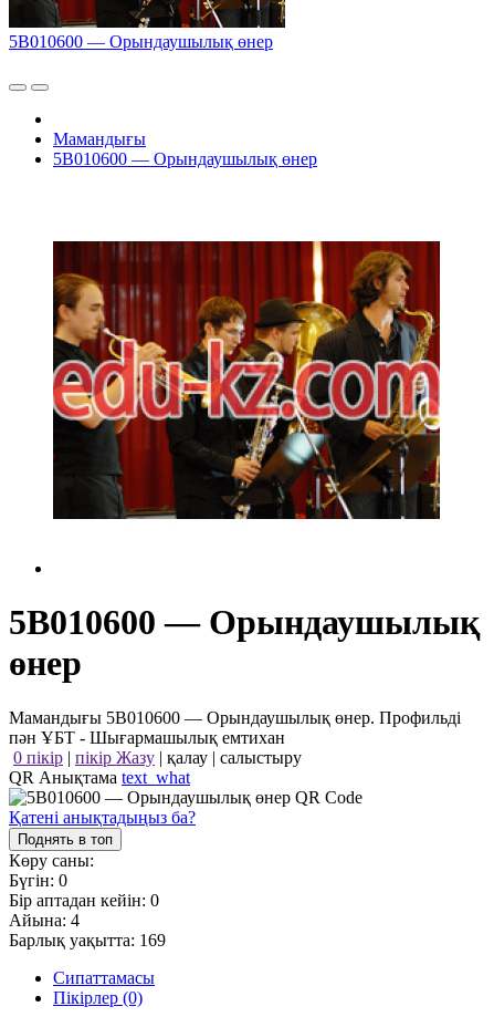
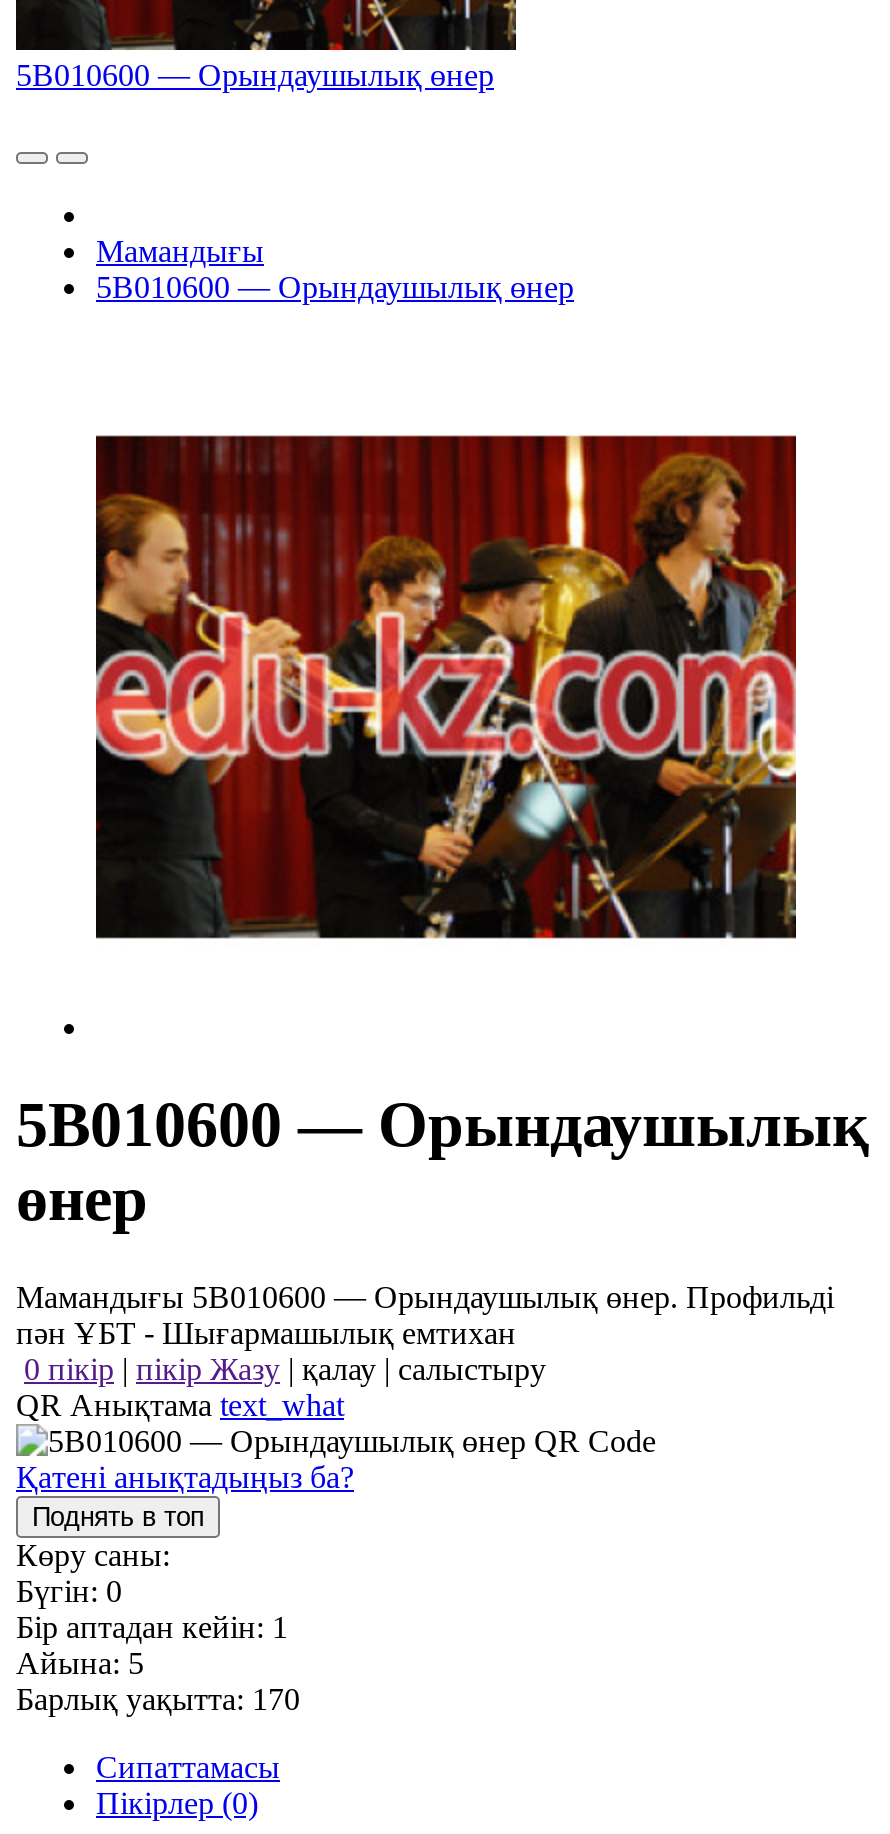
- Бір аптадан кейін: 0
+ Бір аптадан кейін: 1

- Айына: 4
+ Айына: 5

- Барлық уақытта: 169
+ Барлық уақытта: 170
